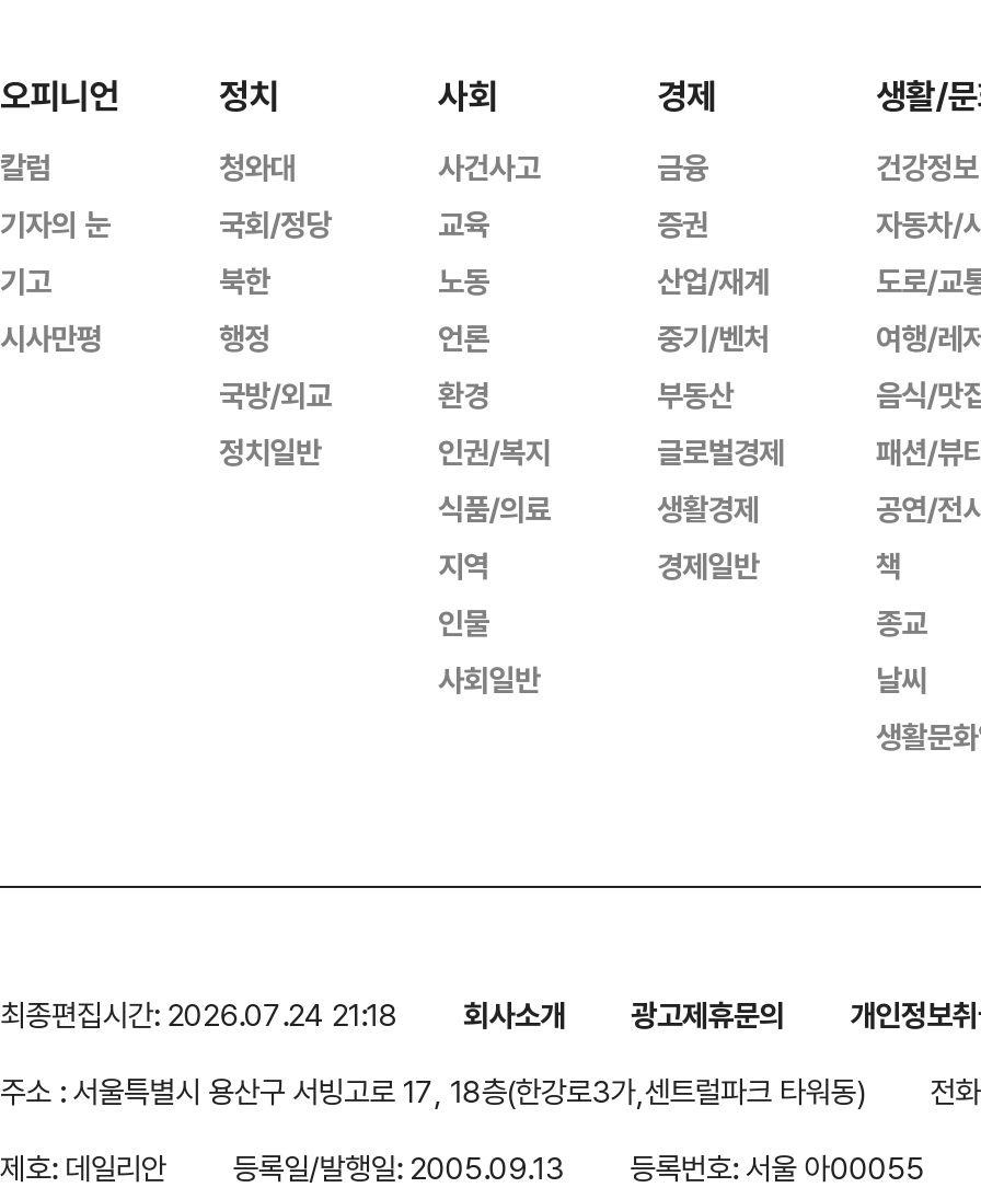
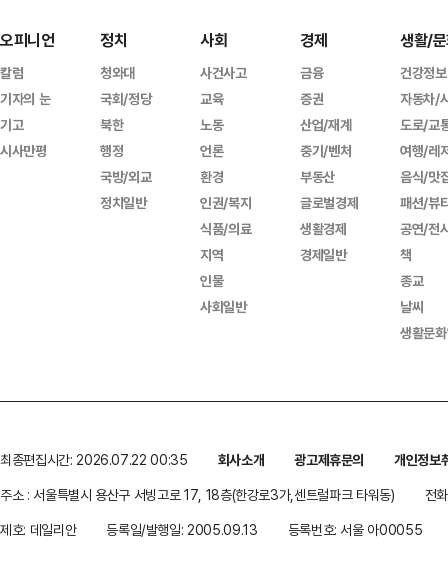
- 최종편집시간: 2026.07.24 21:18
+ 최종편집시간: 2026.07.22 00:35
